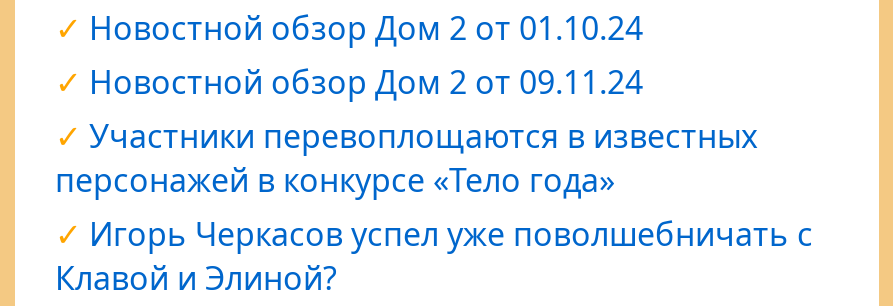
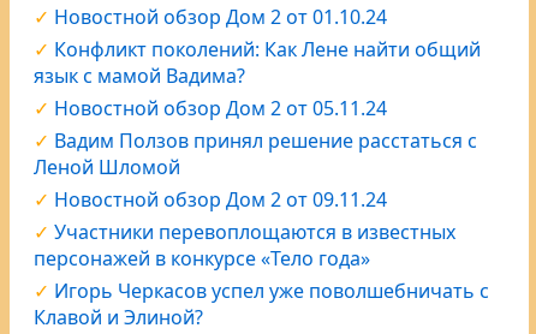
+ Конфликт поколений: Как Лене найти общий
+ язык с мамой Вадима?
+ Новостной обзор Дом 2 от 05.11.24
+ Вадим Ползов принял решение расстаться с
+ Леной Шломой
